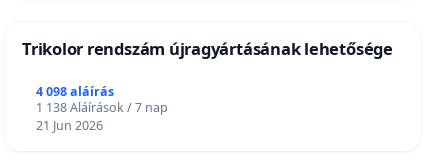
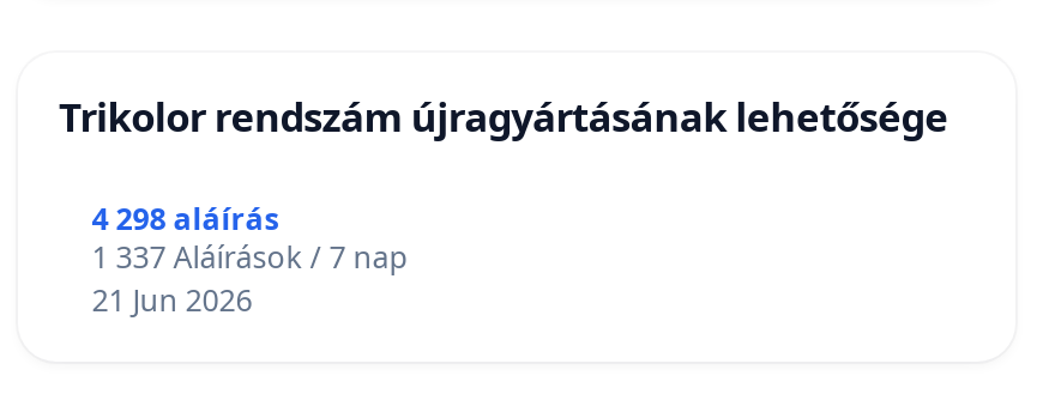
- 4 098 aláírás
+ 4 298 aláírás

- 1 138 Aláírások / 7 nap
+ 1 337 Aláírások / 7 nap
